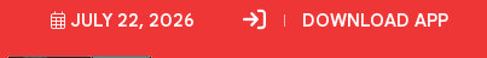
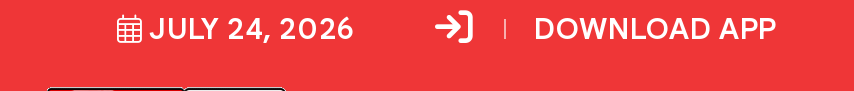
- JULY 22, 2026
+ JULY 24, 2026
